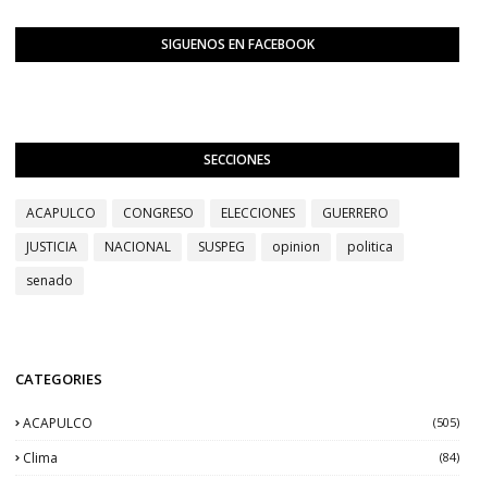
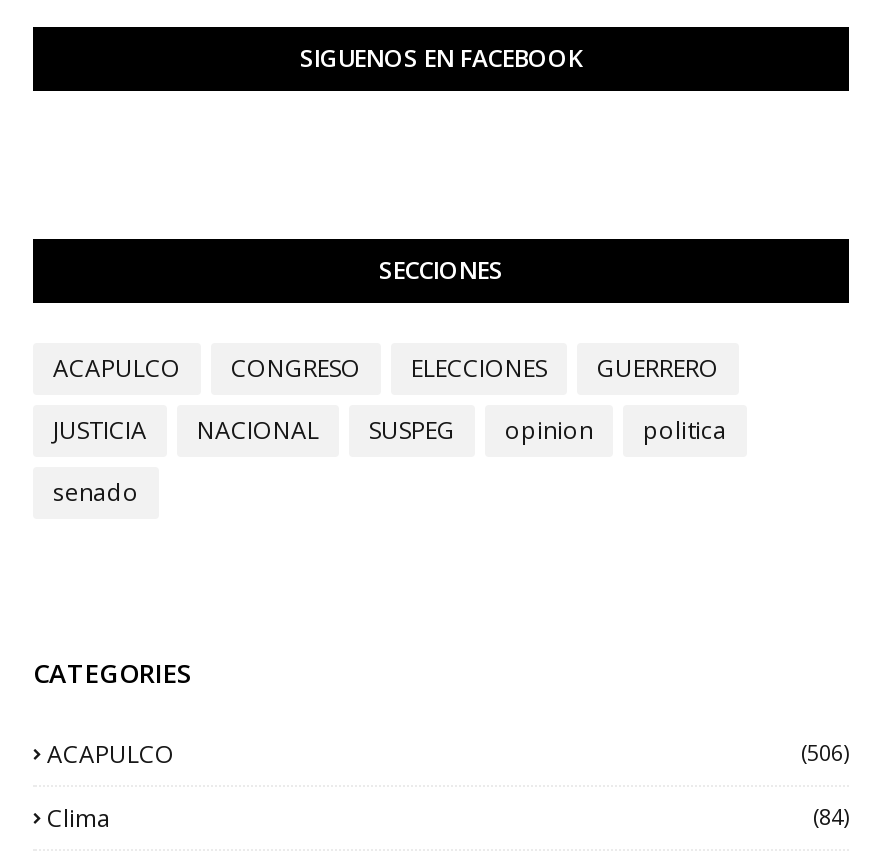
- (505)
+ (506)
